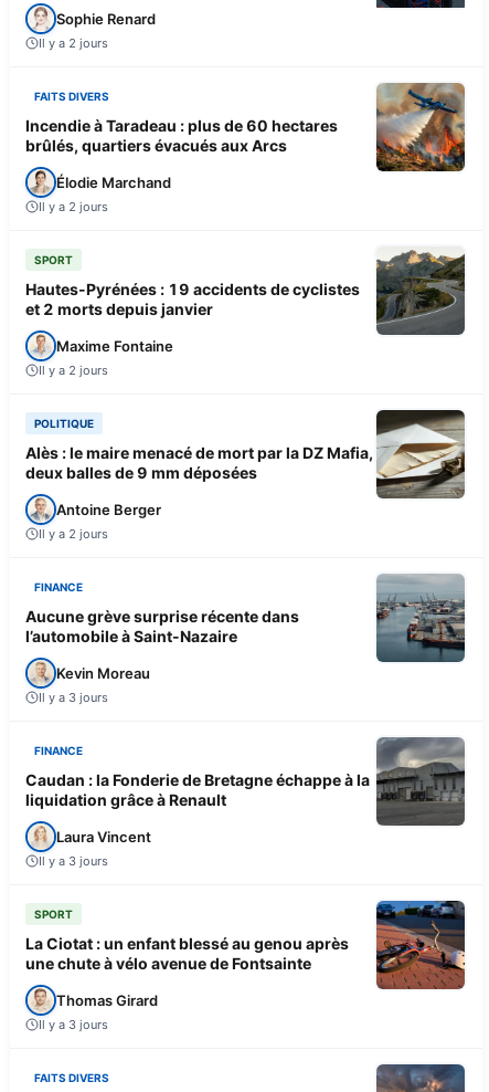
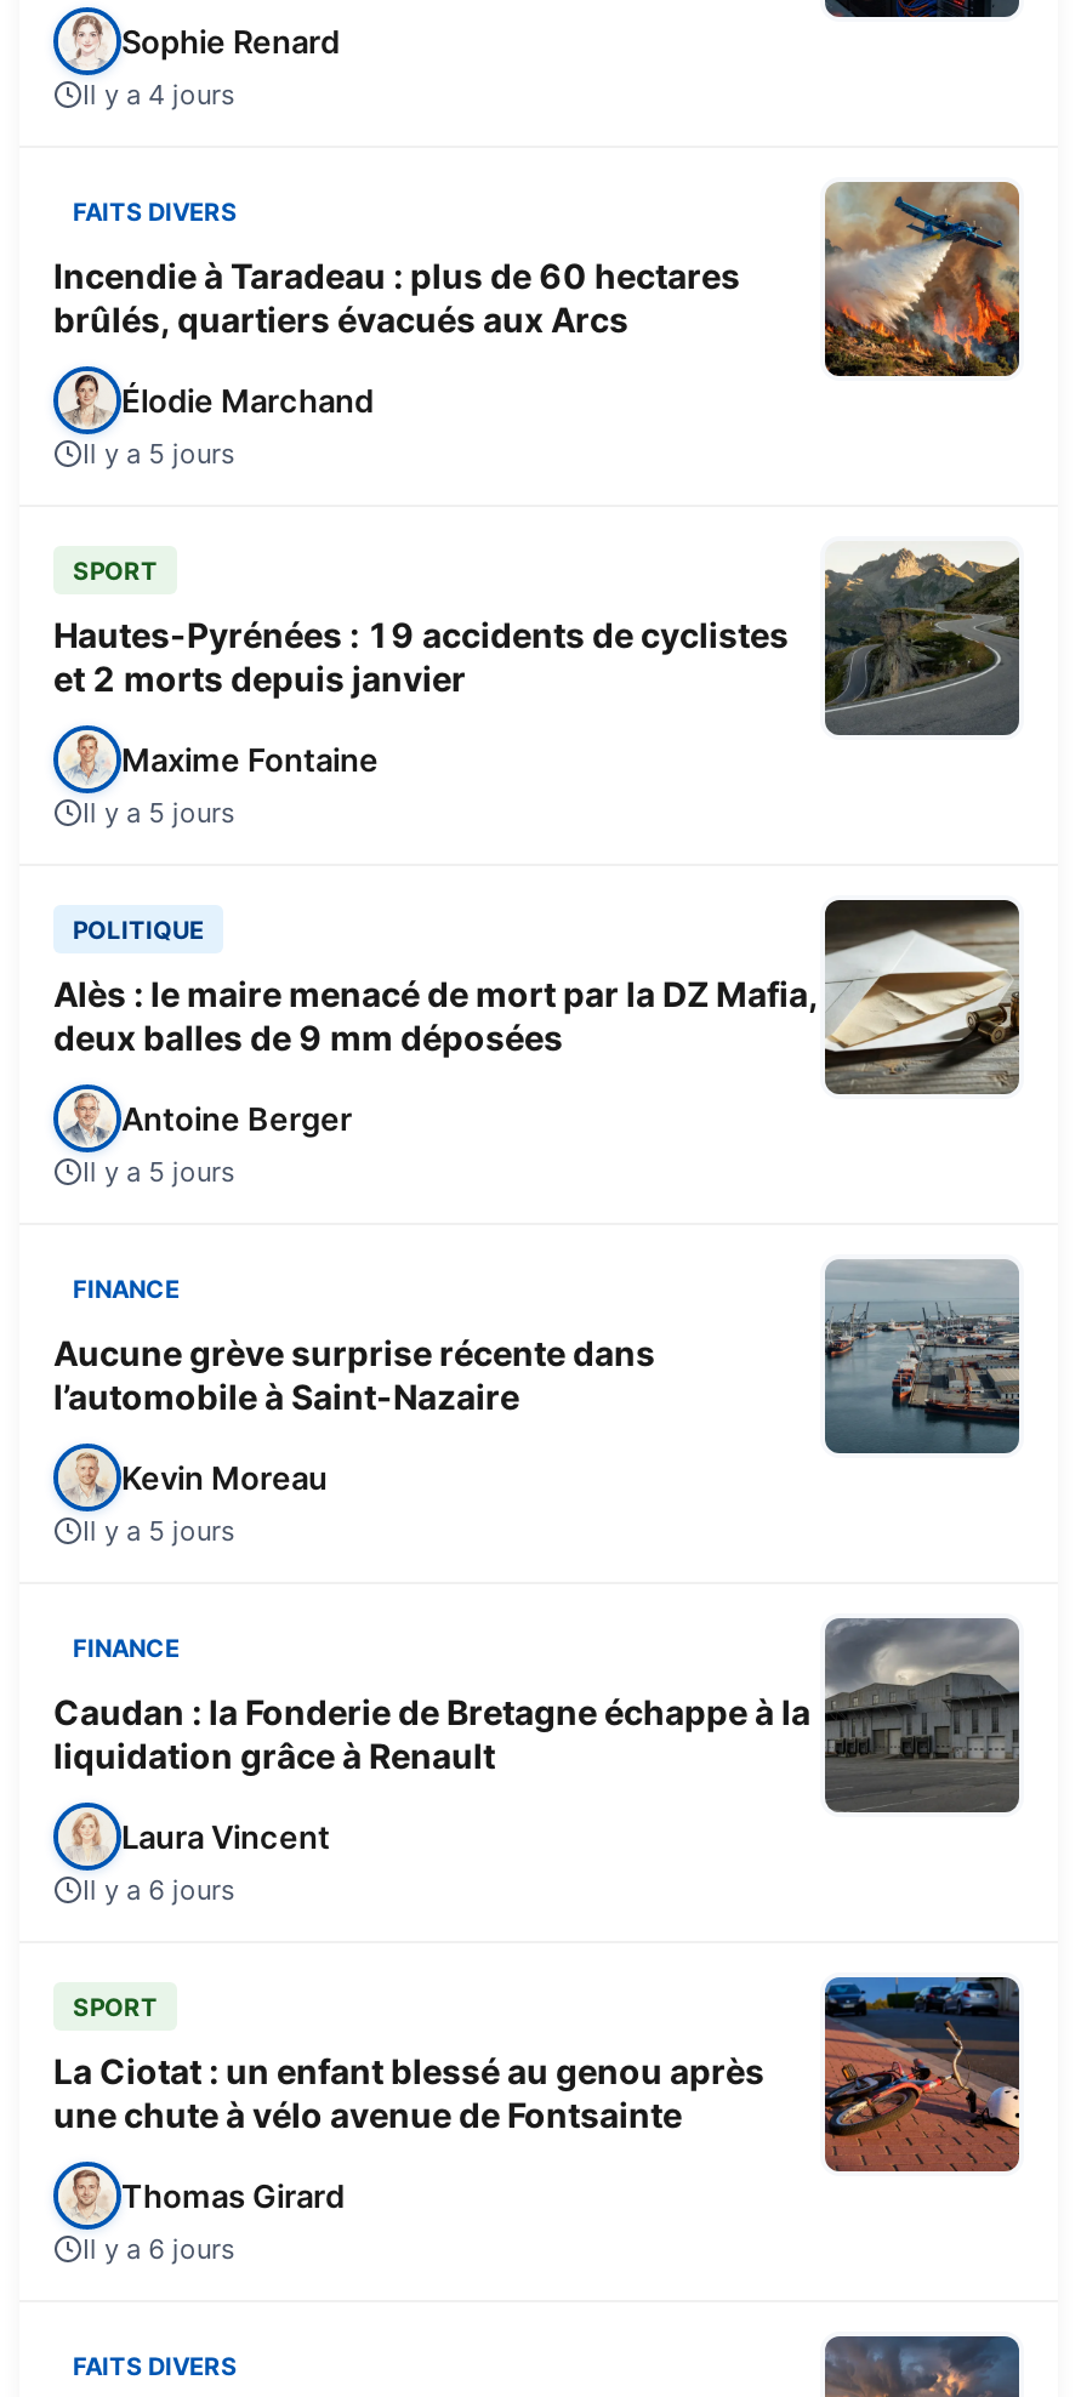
- Il y a 2 jours
+ Il y a 4 jours

- Il y a 2 jours
+ Il y a 5 jours

- Il y a 2 jours
+ Il y a 5 jours

- Il y a 2 jours
+ Il y a 5 jours

- Il y a 3 jours
+ Il y a 5 jours

- Il y a 3 jours
+ Il y a 6 jours

- Il y a 3 jours
+ Il y a 6 jours
